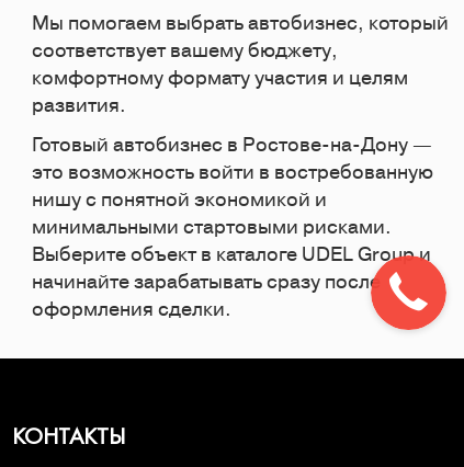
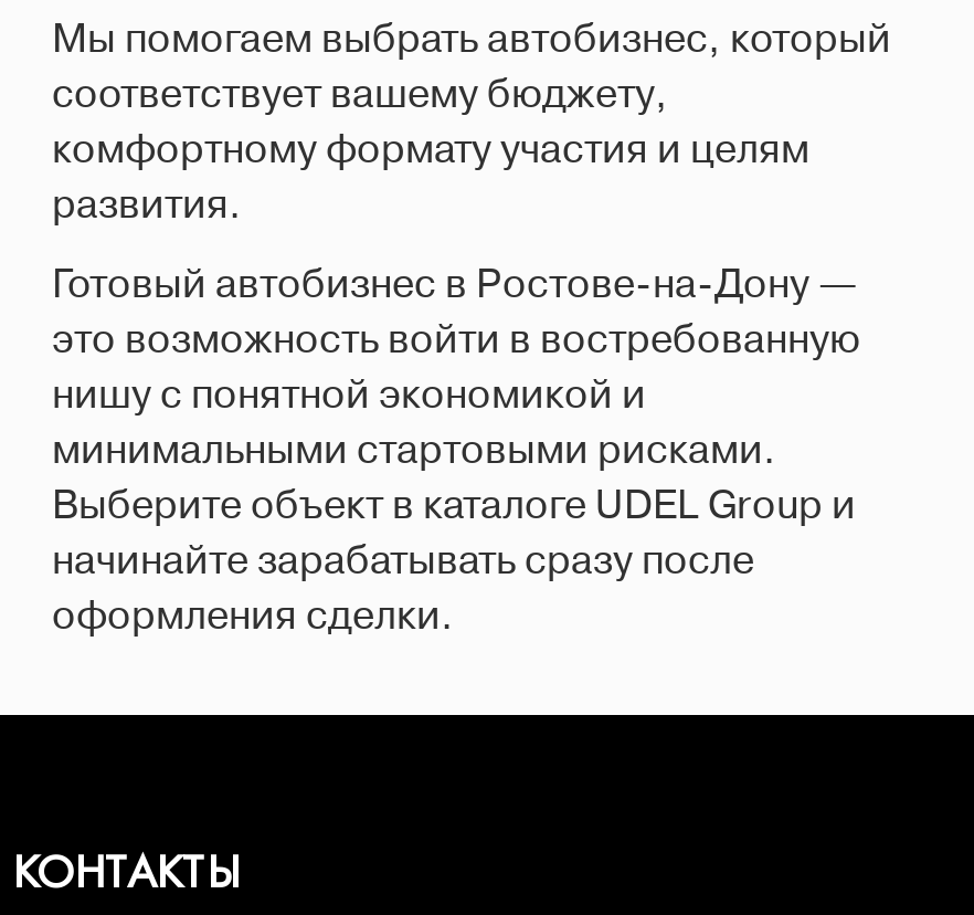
- [image]
